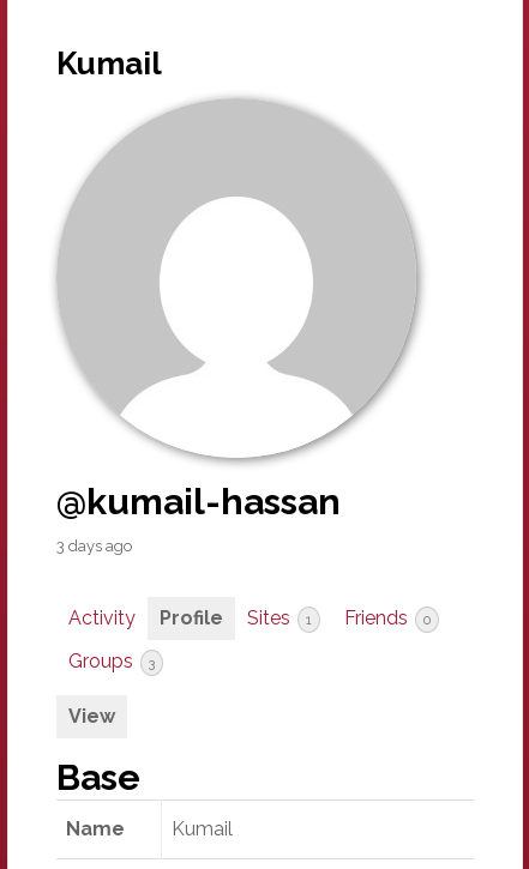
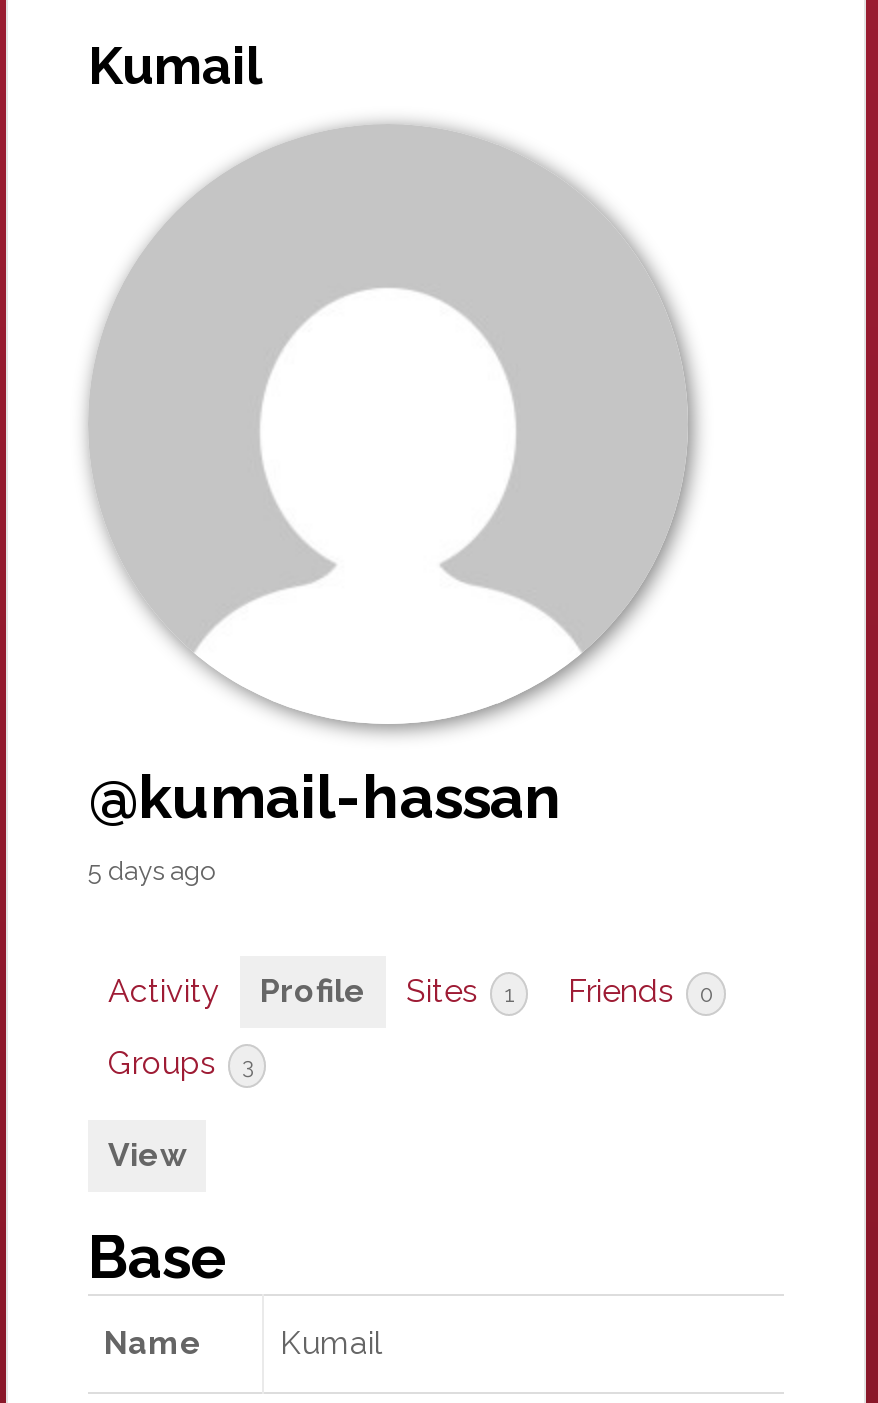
- 3 days ago
+ 5 days ago
